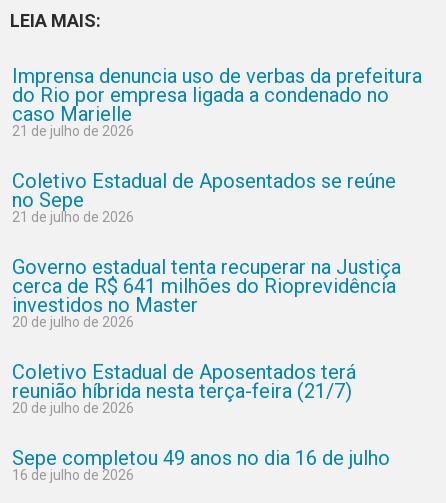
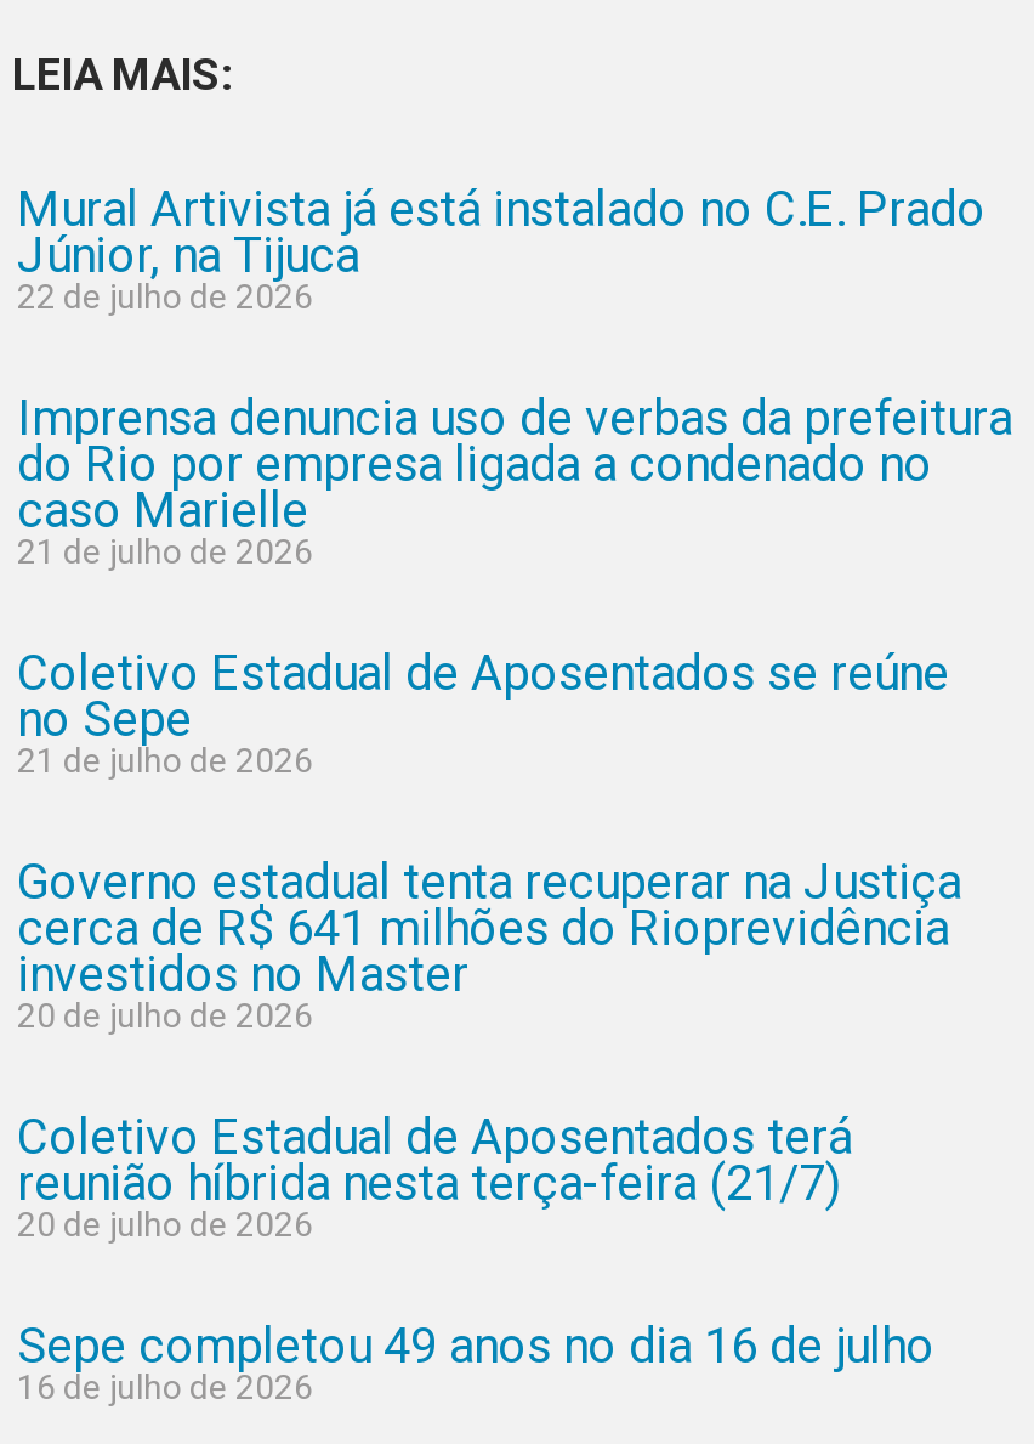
+ Mural Artivista já está instalado no C.E. Prado
+ Júnior, na Tijuca
+ 22 de julho de 2026
